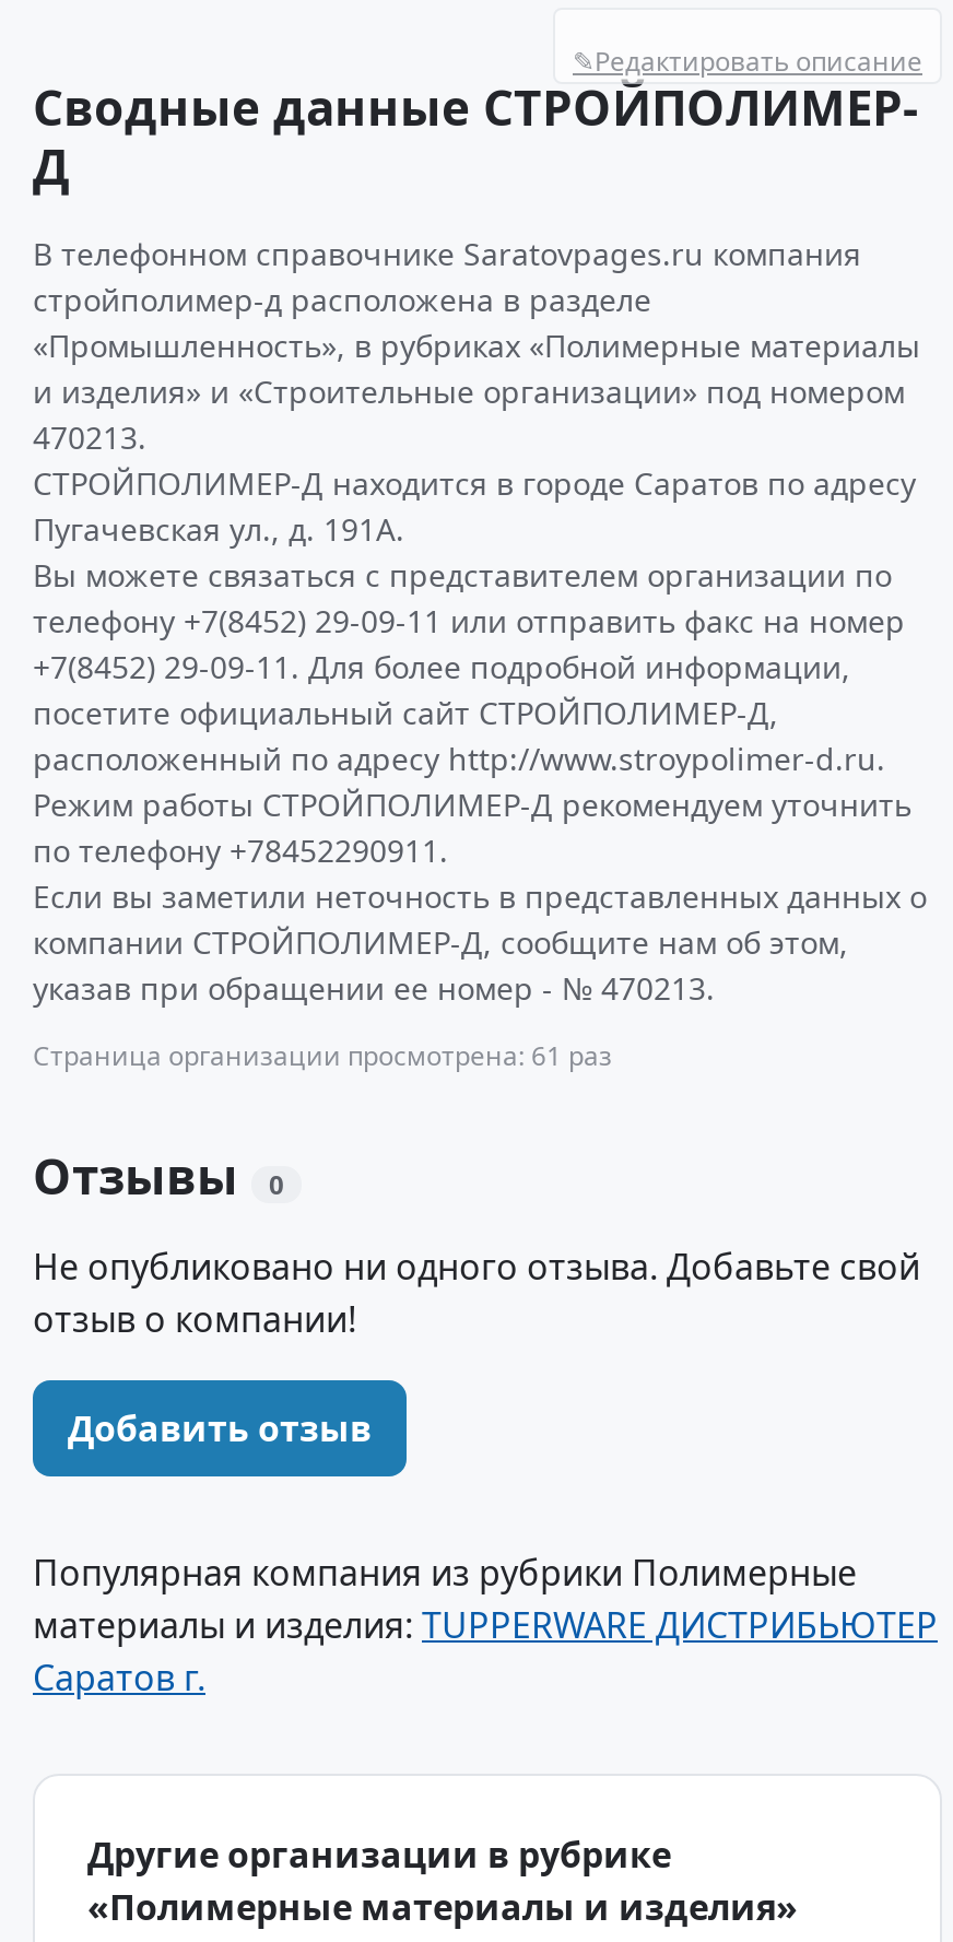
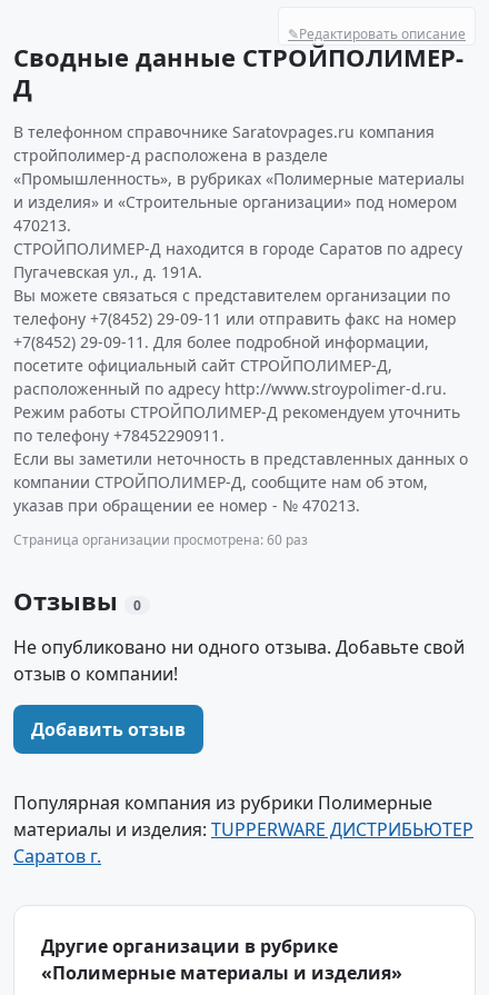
- Страница организации просмотрена: 61 раз
+ Страница организации просмотрена: 60 раз
